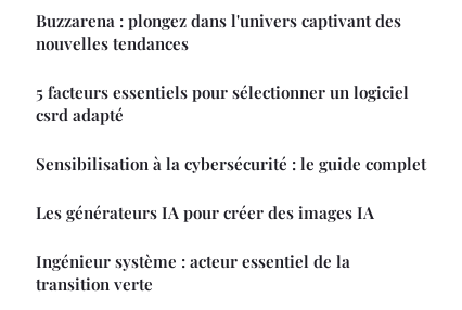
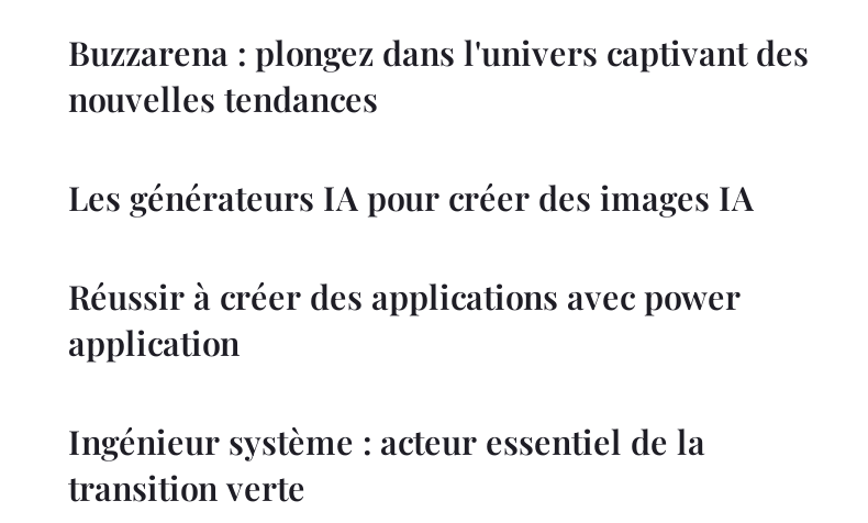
- 5 facteurs essentiels pour sélectionner un logiciel
- csrd adapté
- Sensibilisation à la cybersécurité : le guide complet

moved up: Les générateurs IA pour créer des images IA

+ Réussir à créer des applications avec power
+ application
